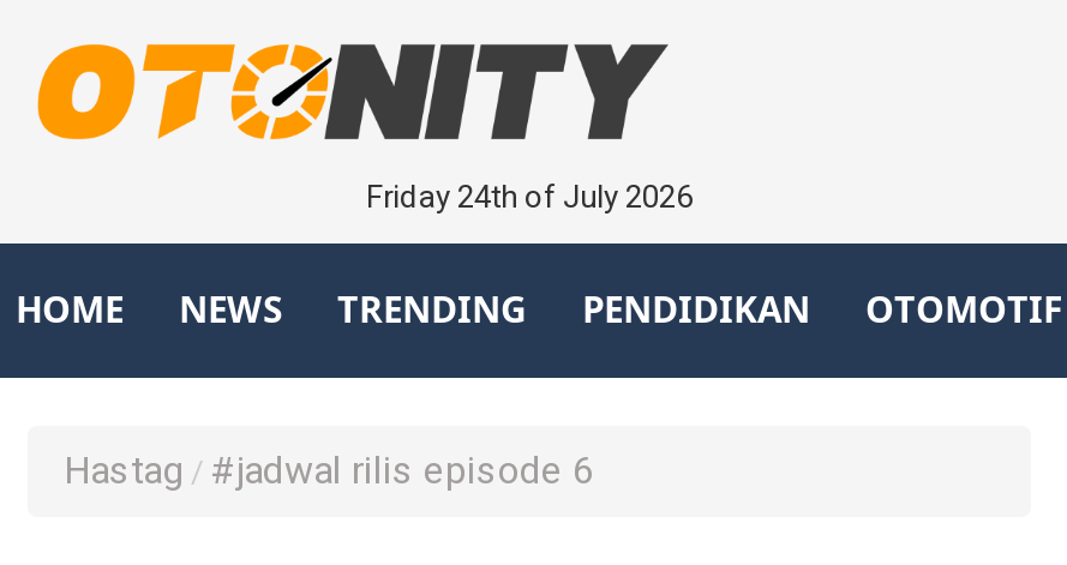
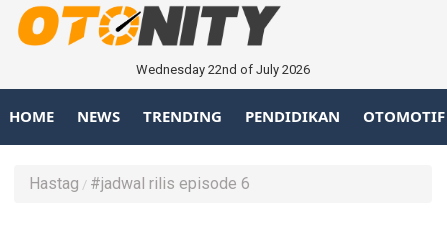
- Friday 24th of July 2026
+ Wednesday 22nd of July 2026
